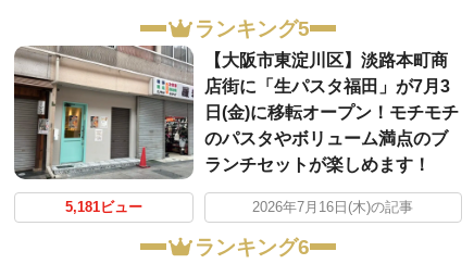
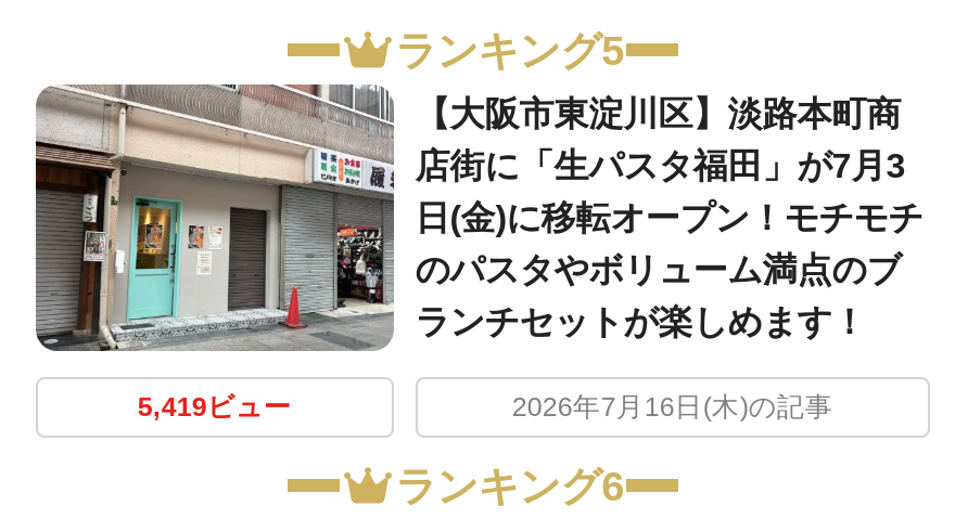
- 5,181ビュー
+ 5,419ビュー
